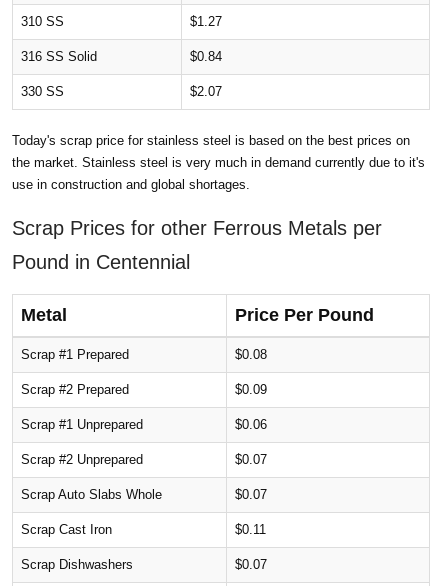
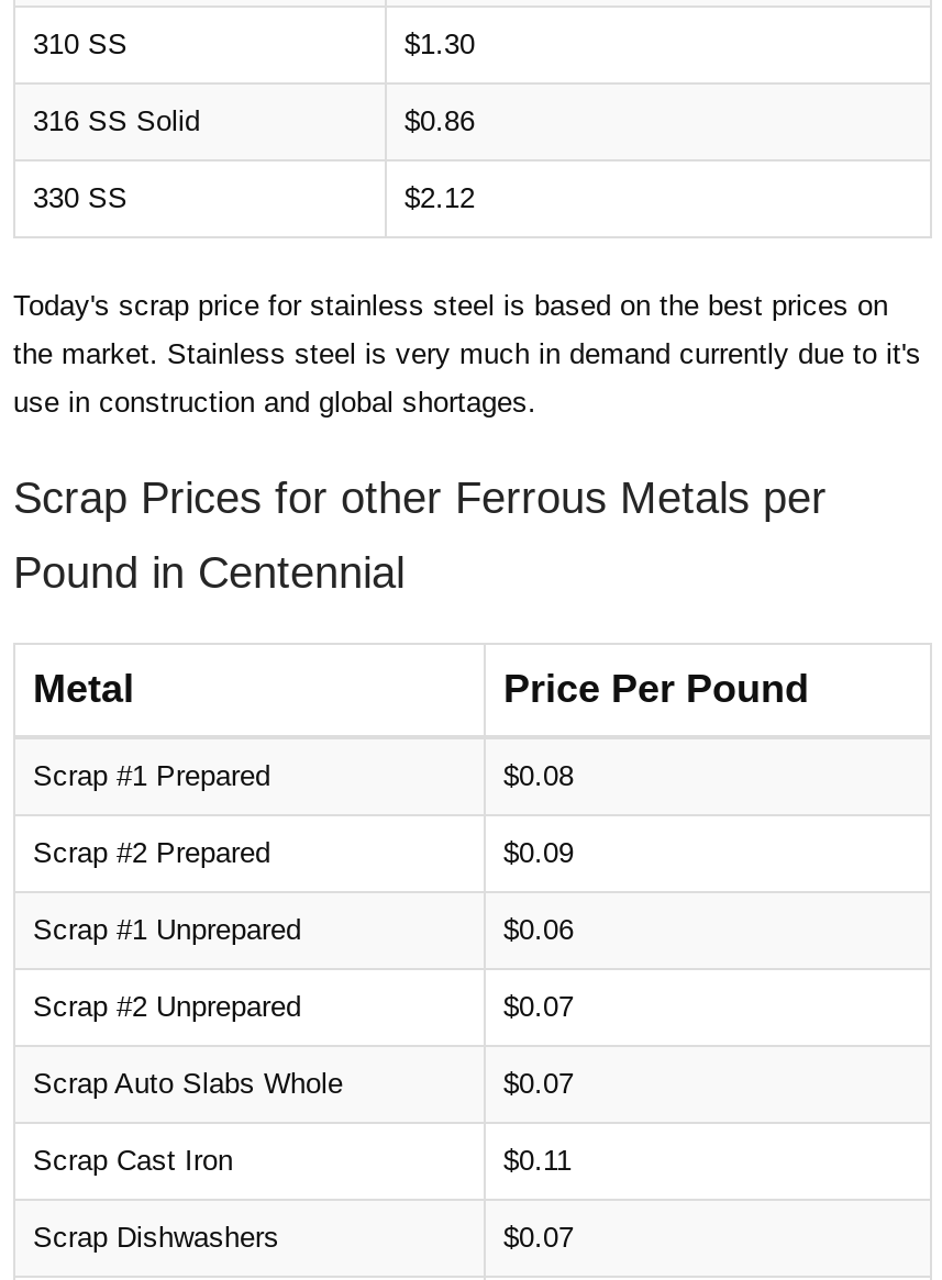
- $1.27
+ $1.30

- $0.84
+ $0.86

- $2.07
+ $2.12
